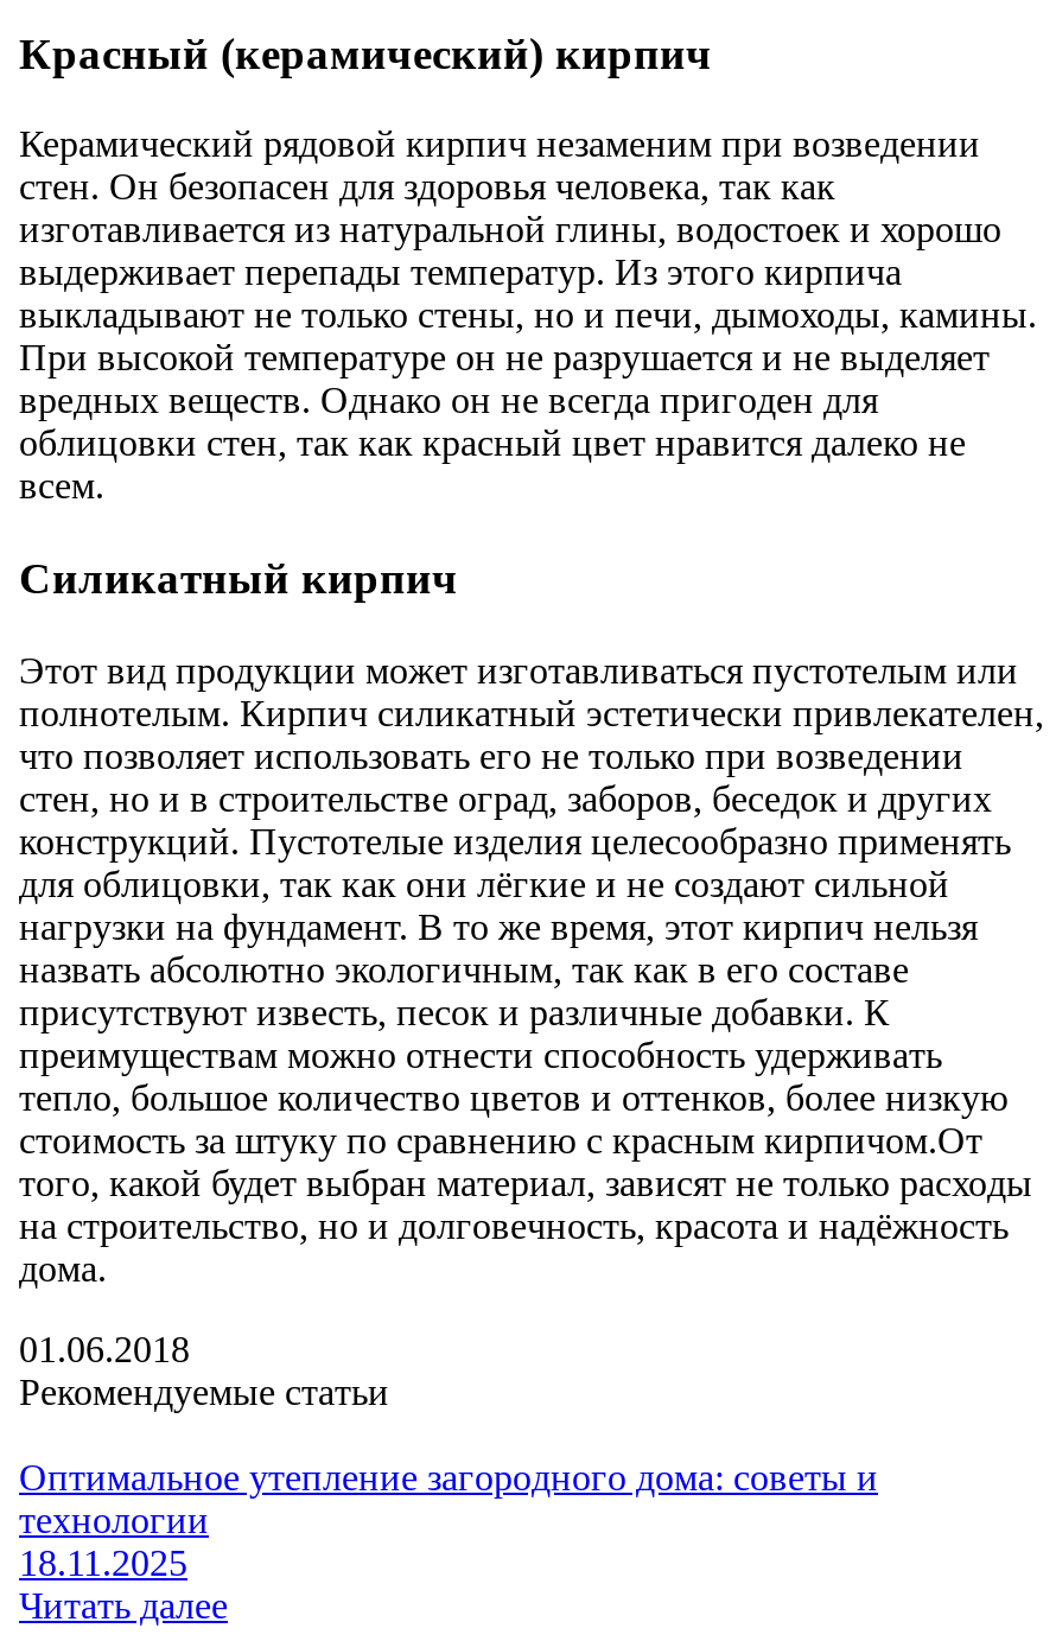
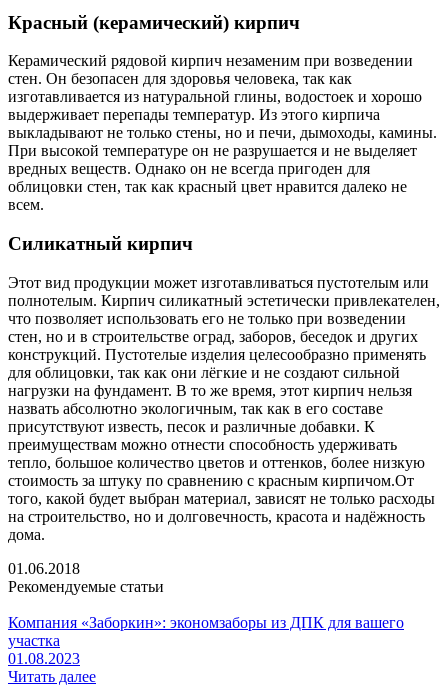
- Оптимальное утепление загородного дома: советы и
- технологии
- 18.11.2025
+ Компания «Заборкин»: экономзаборы из ДПК для вашего
+ участка
+ 01.08.2023
